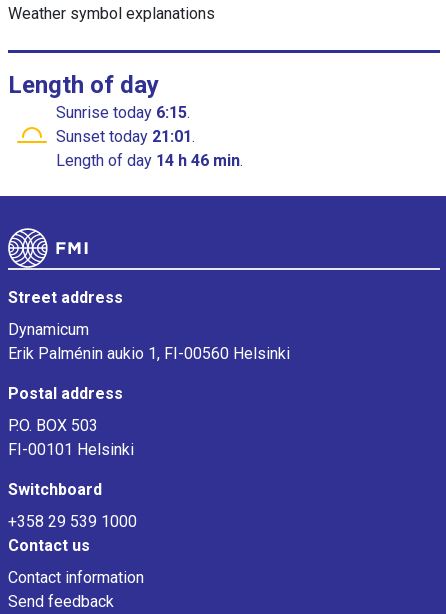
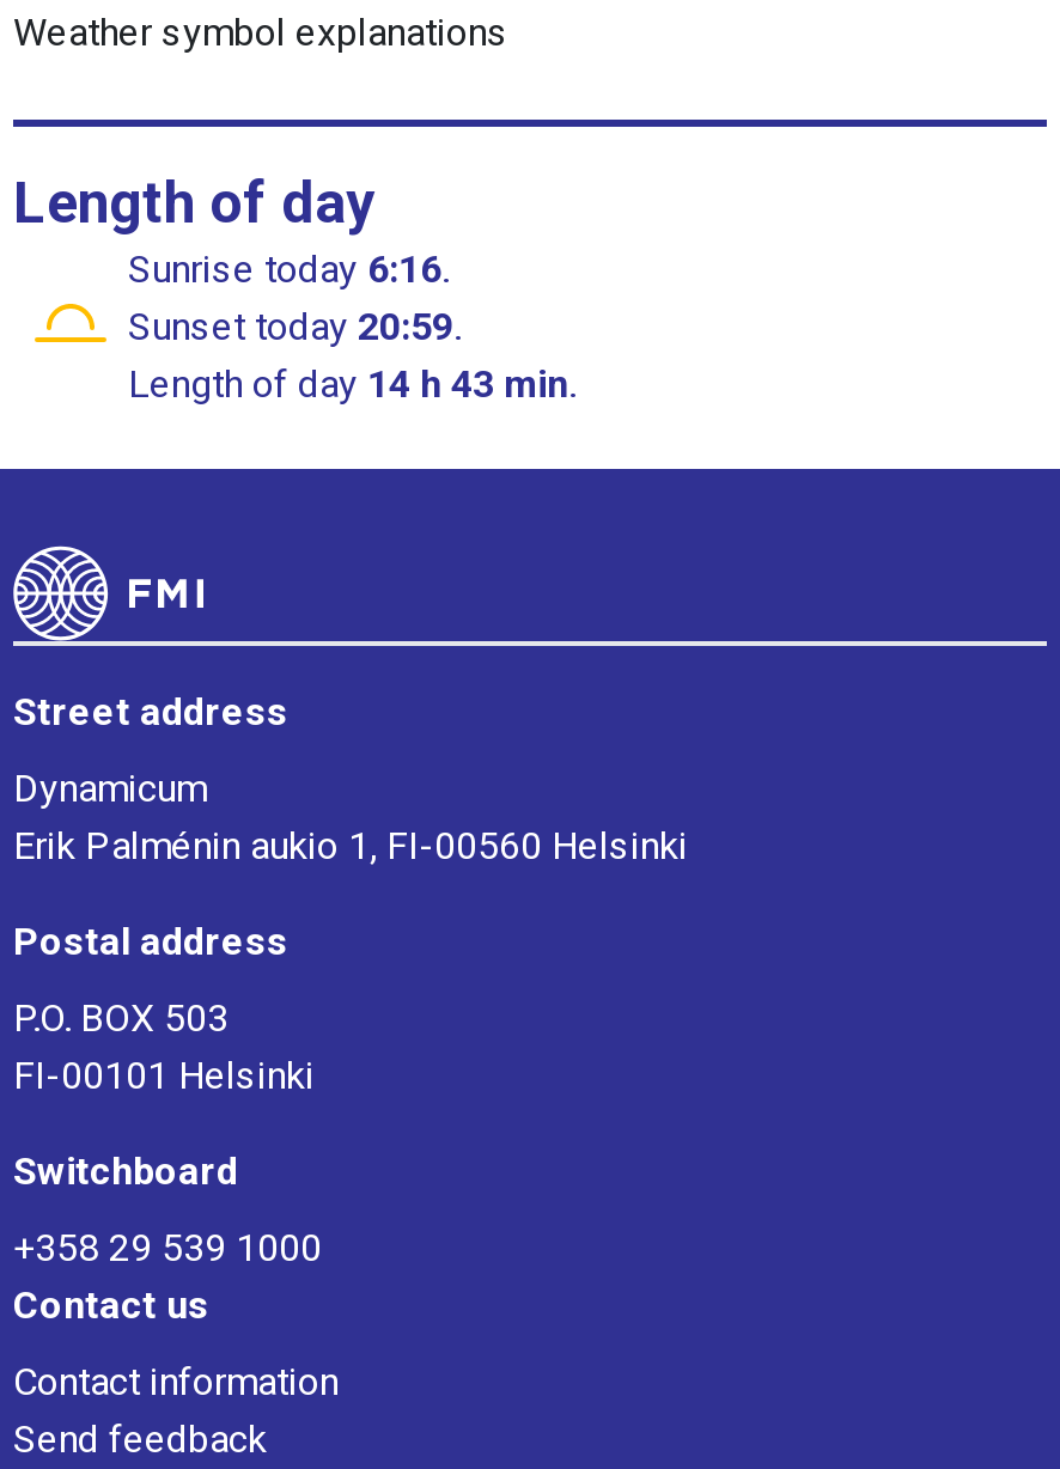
- Sunrise today 6:15.
+ Sunrise today 6:16.

- Sunset today 21:01.
+ Sunset today 20:59.

- Length of day 14 h 46 min.
+ Length of day 14 h 43 min.
